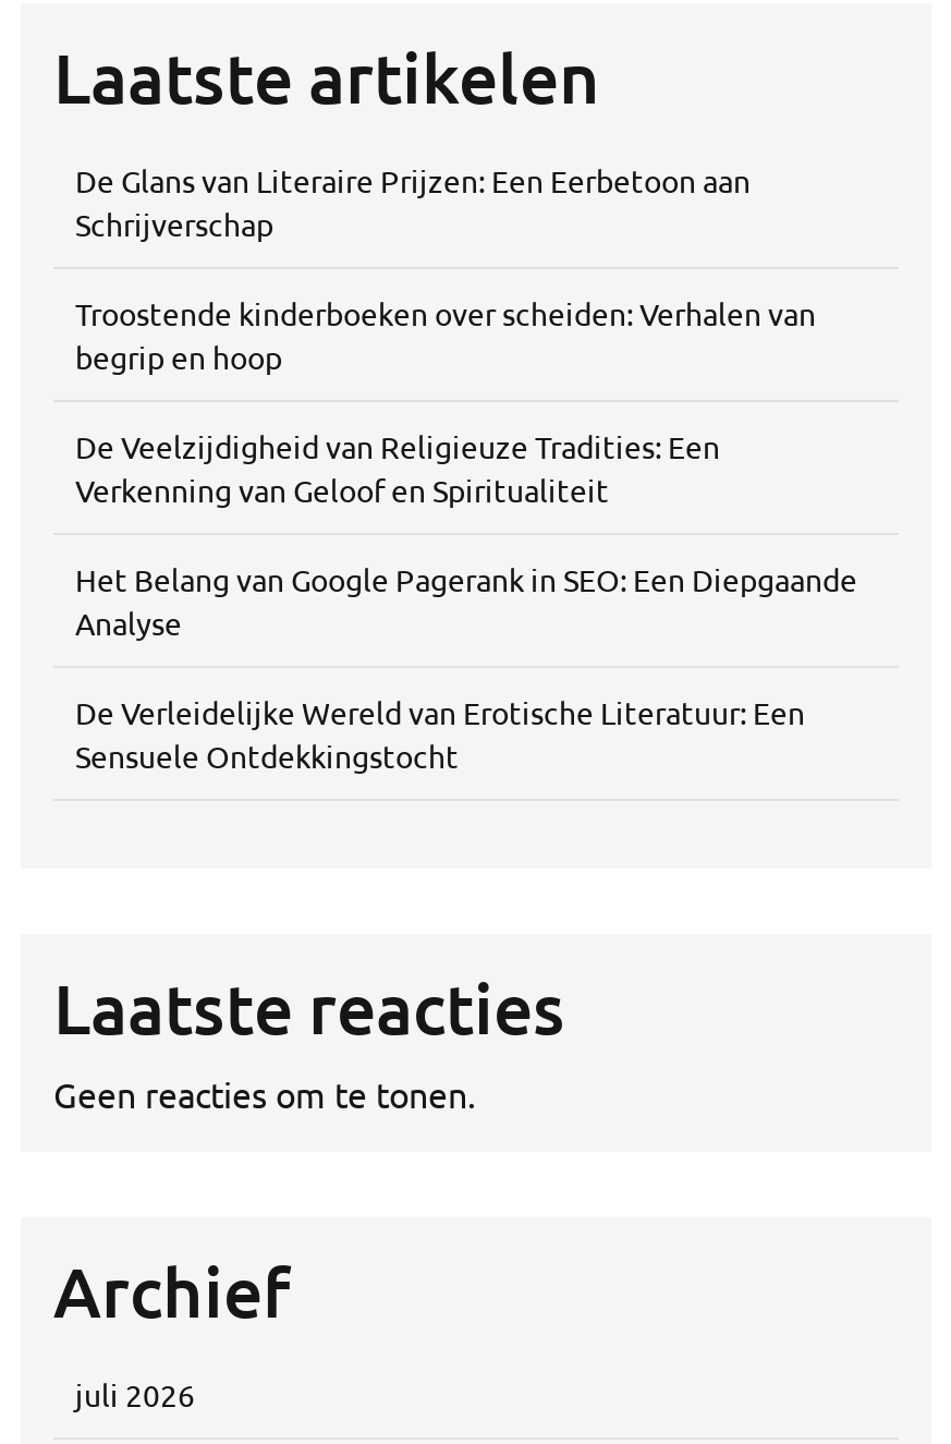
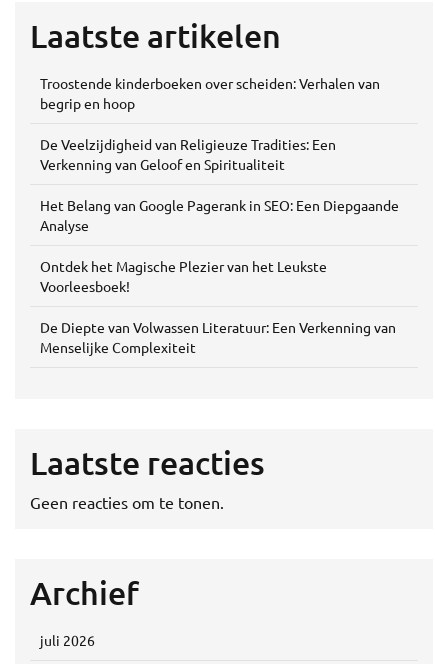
- De Glans van Literaire Prijzen: Een Eerbetoon aan
- Schrijverschap

moved up: Troostende kinderboeken over scheiden: Verhalen van | begrip en hoop | De Veelzijdigheid van Religieuze Tradities: Een | Verkenning van Geloof en Spiritualiteit | Het Belang van Google Pagerank in SEO: Een Diepgaande | Analyse

- De Verleidelijke Wereld van Erotische Literatuur: Een
- Sensuele Ontdekkingstocht
+ Ontdek het Magische Plezier van het Leukste
+ Voorleesboek!
+ De Diepte van Volwassen Literatuur: Een Verkenning van
+ Menselijke Complexiteit
